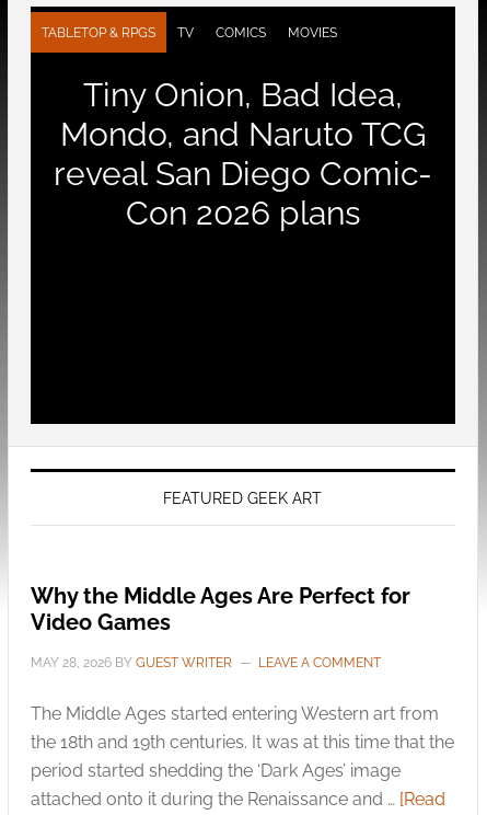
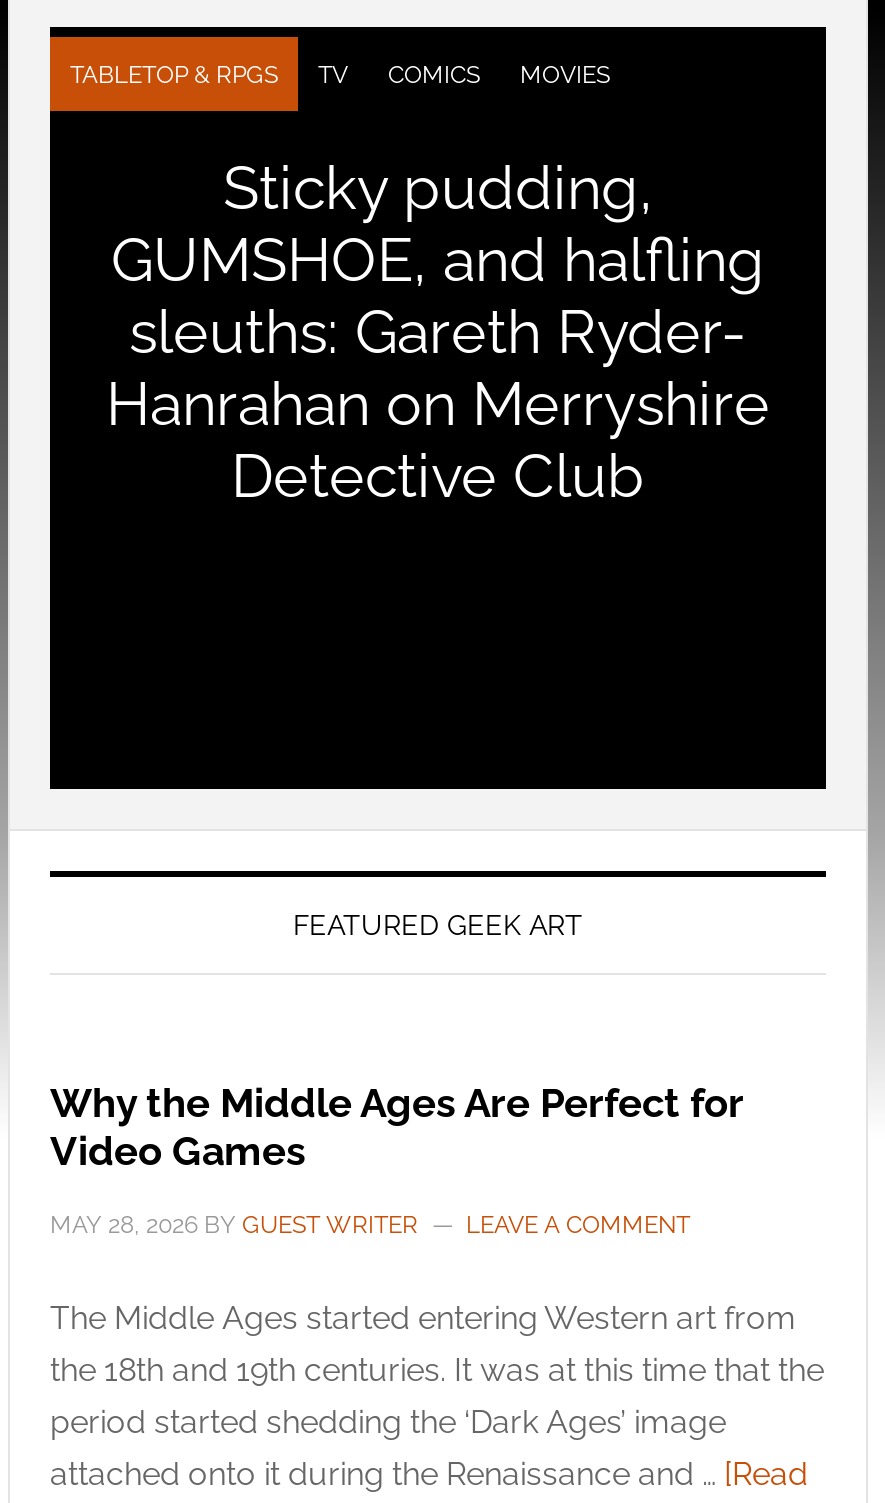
- Tiny Onion, Bad Idea,
- Mondo, and Naruto TCG
- reveal San Diego Comic-
- Con 2026 plans
+ Sticky pudding,
+ GUMSHOE, and halfling
+ sleuths: Gareth Ryder-
+ Hanrahan on Merryshire
+ Detective Club
